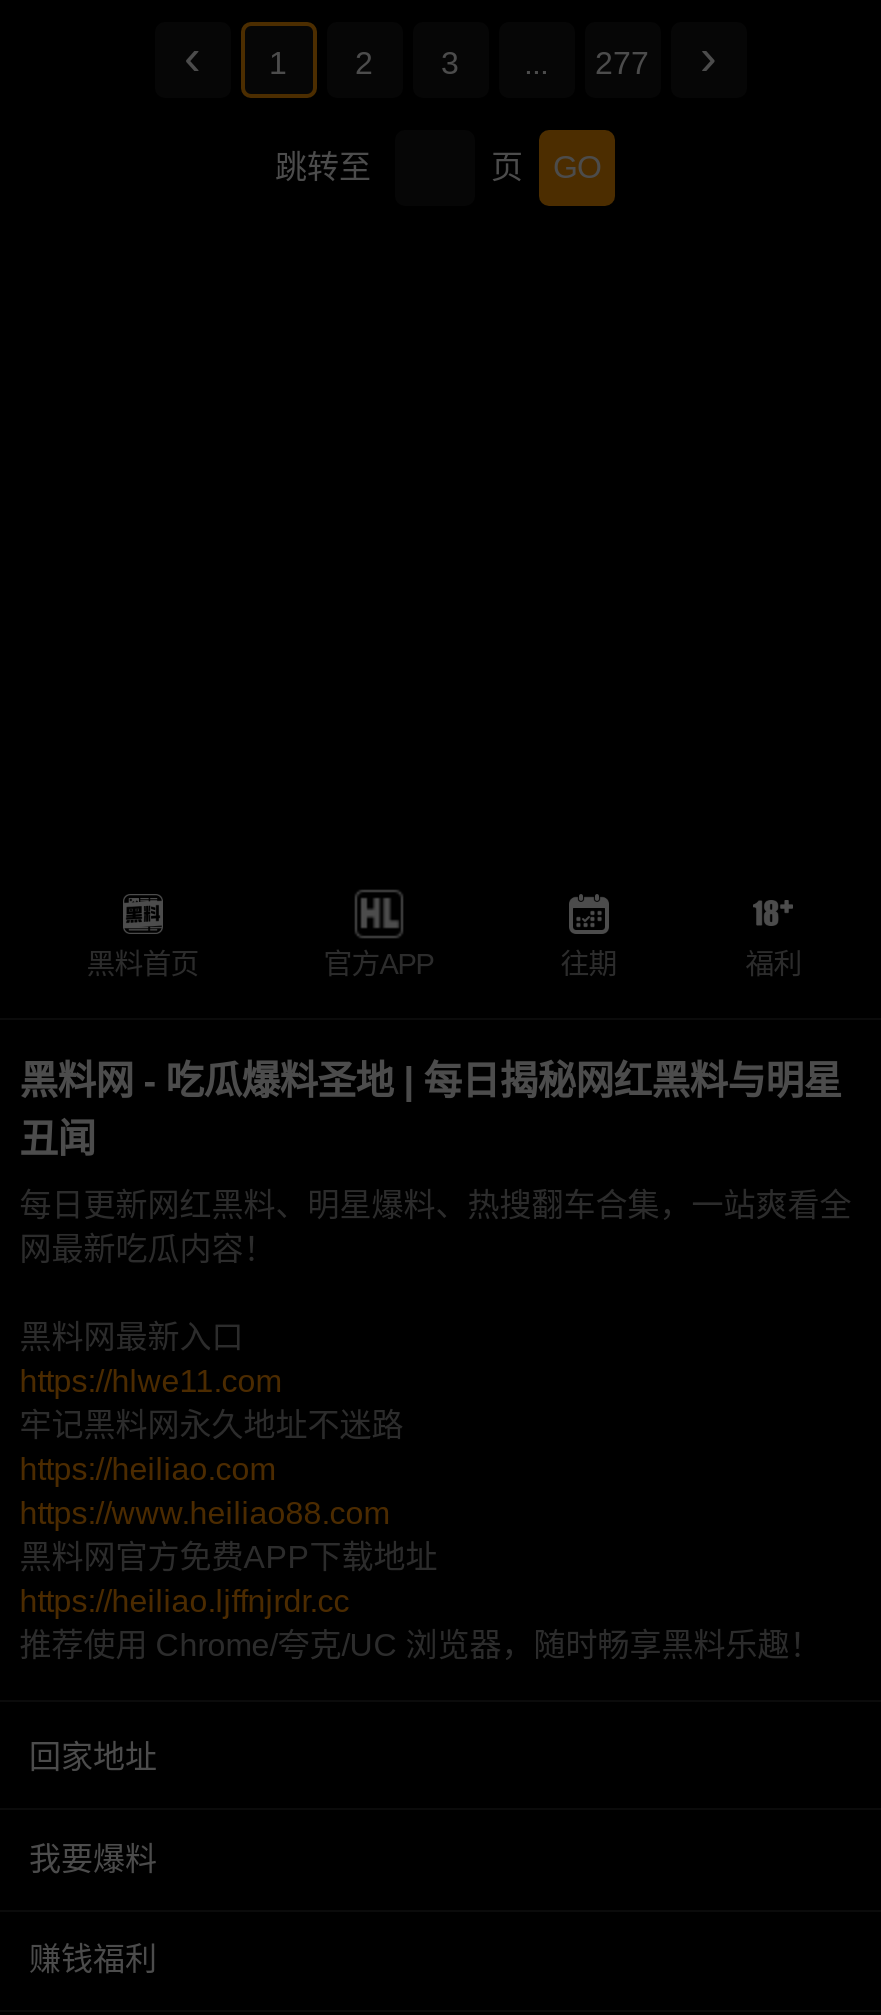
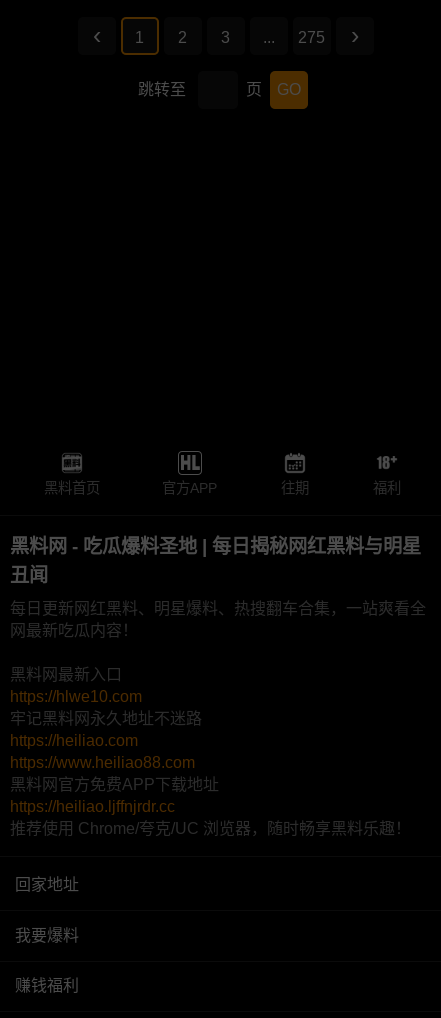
- 277
+ 275

- https://hlwe11.com
+ https://hlwe10.com
